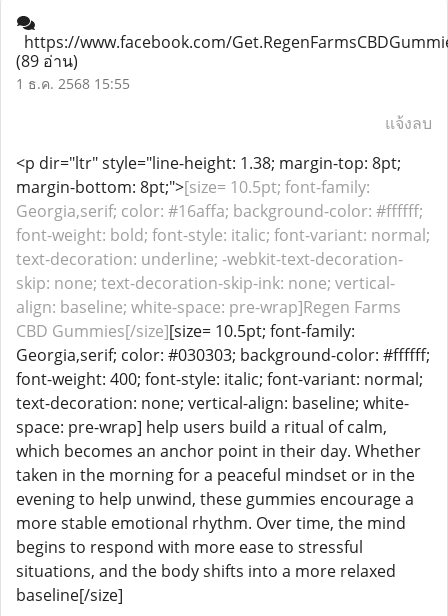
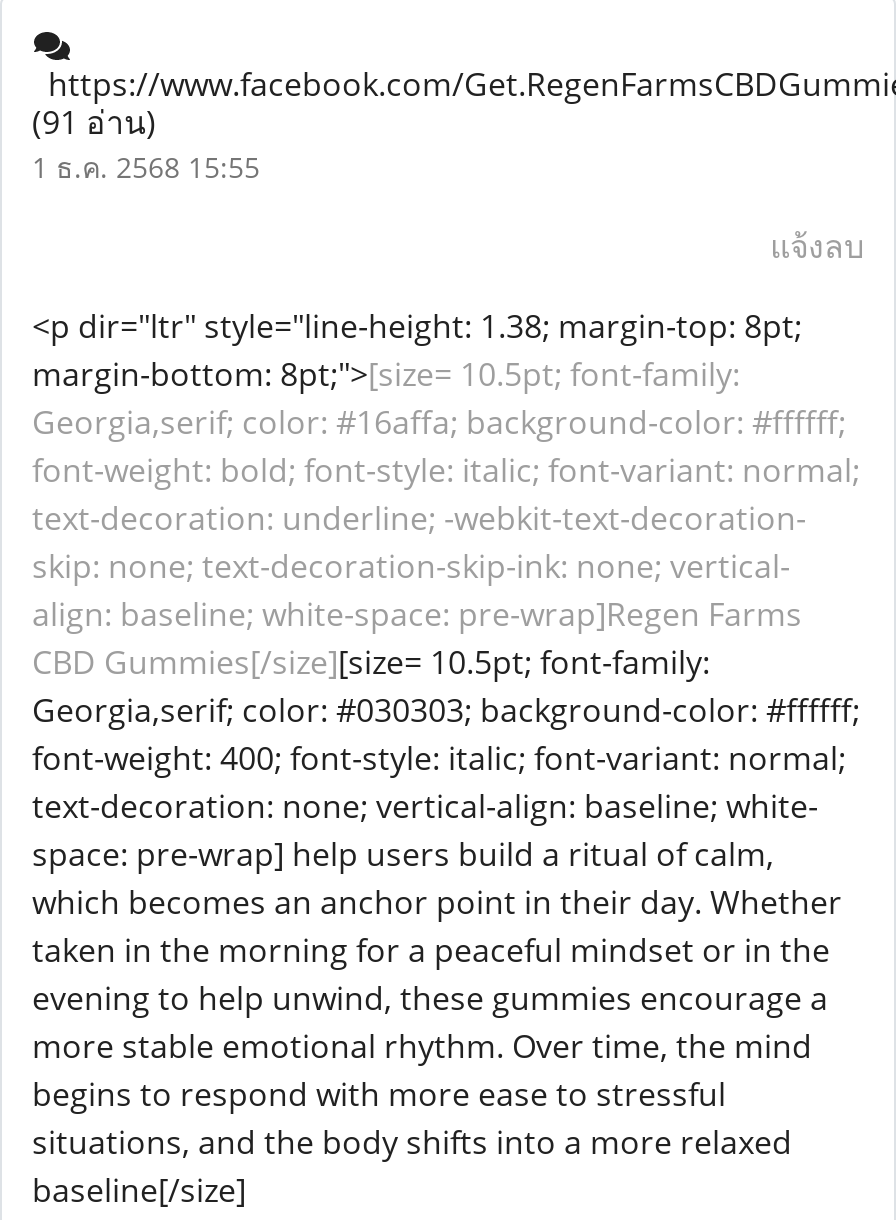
- (89 อ่าน)
+ (91 อ่าน)
